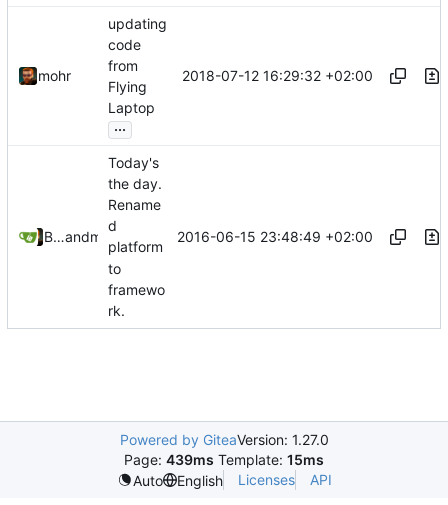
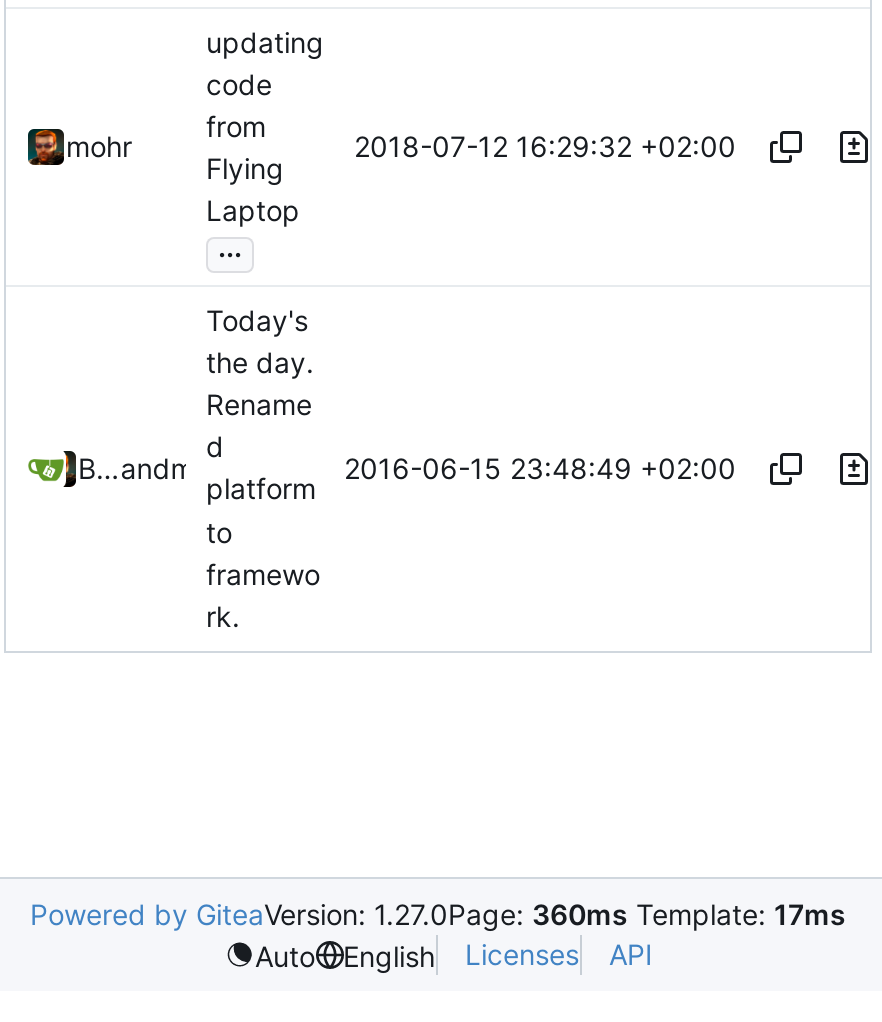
- Powered by GiteaVersion: 1.27.0
- Page: 439ms Template: 15ms
+ Powered by GiteaVersion: 1.27.0Page: 360ms Template: 17ms
